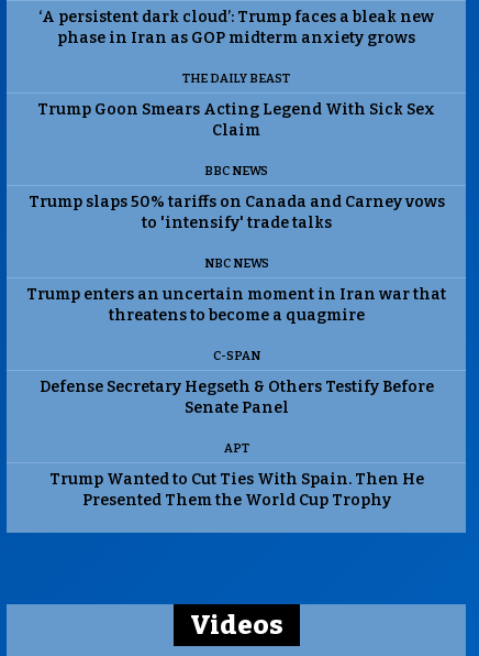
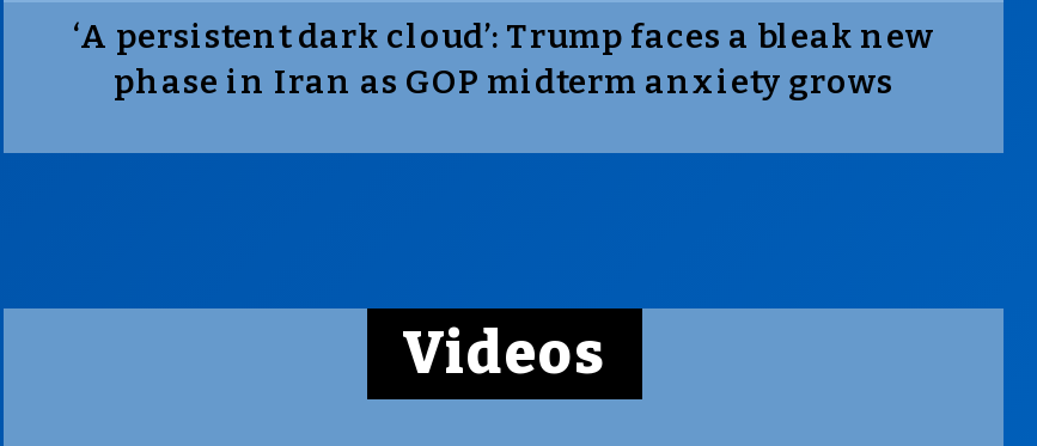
- THE DAILY BEAST
- Trump Goon Smears Acting Legend With Sick Sex
- Claim
- BBC NEWS
- Trump slaps 50% tariffs on Canada and Carney vows
- to 'intensify' trade talks
- NBC NEWS
- Trump enters an uncertain moment in Iran war that
- threatens to become a quagmire
- C-SPAN
- Defense Secretary Hegseth & Others Testify Before
- Senate Panel
- APT
- Trump Wanted to Cut Ties With Spain. Then He
- Presented Them the World Cup Trophy
